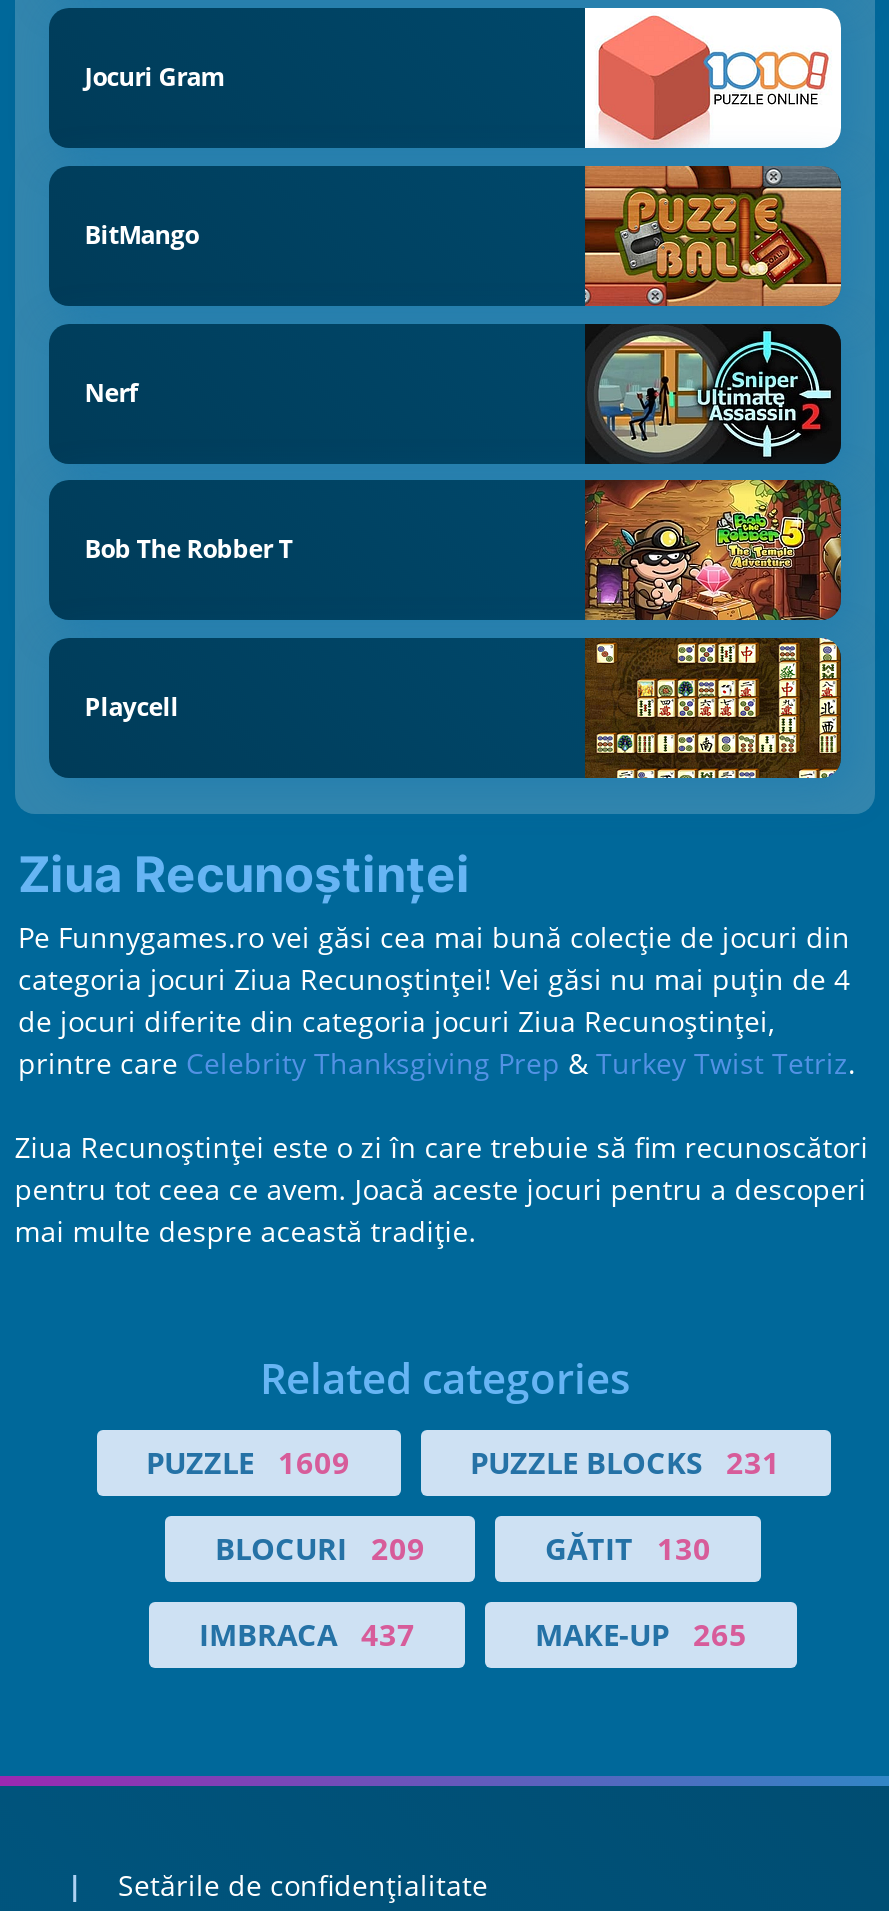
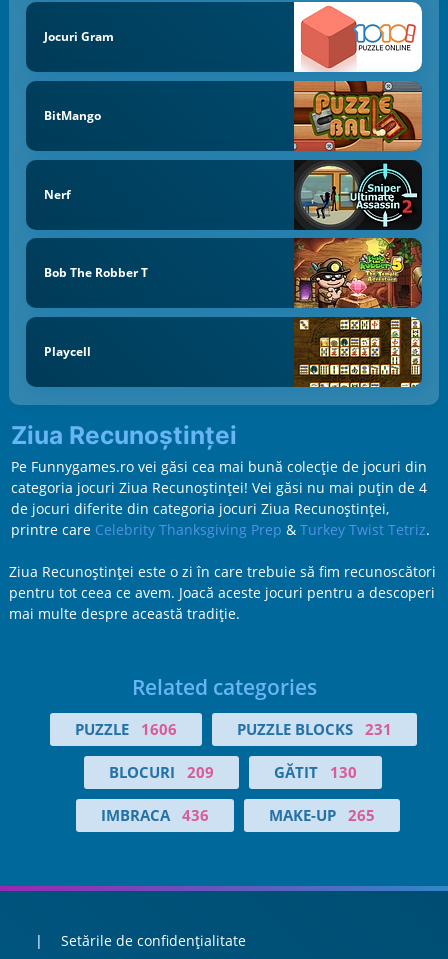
- PUZZLE 1609
+ PUZZLE 1606

- IMBRACA 437
+ IMBRACA 436
